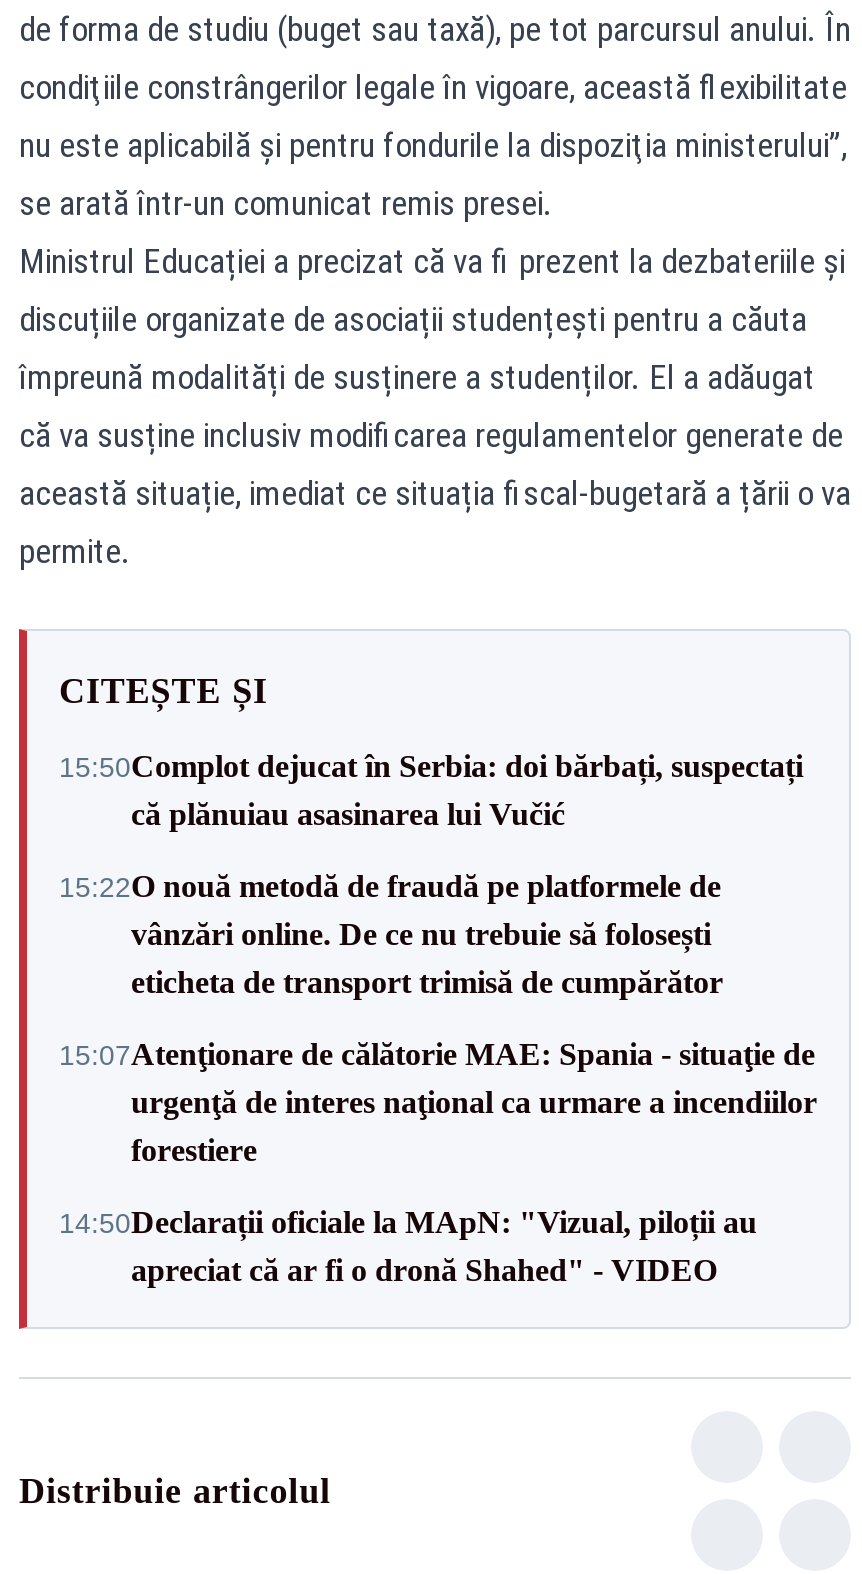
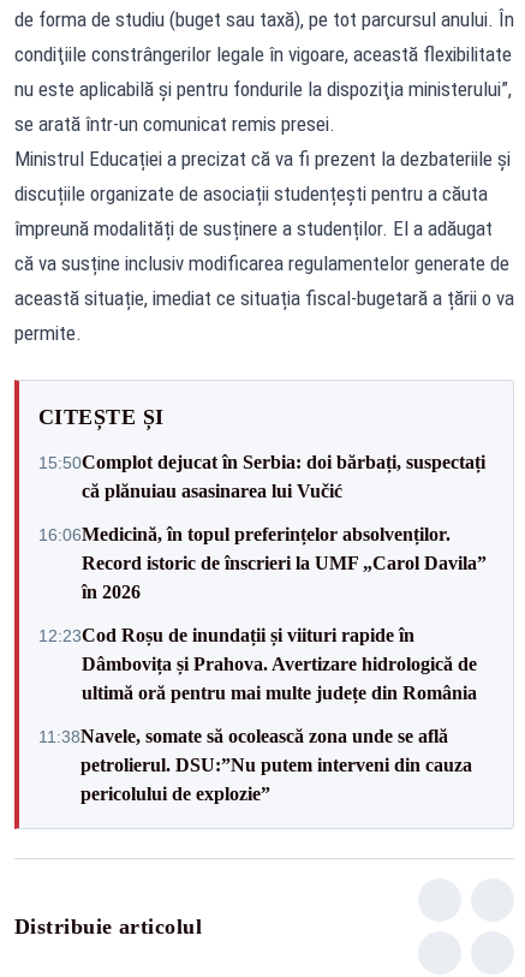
- 15:22O nouă metodă de fraudă pe platformele de
- vânzări online. De ce nu trebuie să folosești
- eticheta de transport trimisă de cumpărător
+ 16:06Medicină, în topul preferințelor absolvenților.
+ Record istoric de înscrieri la UMF „Carol Davila”
+ în 2026

- 15:07Atenţionare de călătorie MAE: Spania - situaţie de
- urgenţă de interes naţional ca urmare a incendiilor
- forestiere
+ 12:23Cod Roșu de inundații și viituri rapide în
+ Dâmbovița și Prahova. Avertizare hidrologică de
+ ultimă oră pentru mai multe județe din România

- 14:50Declarații oficiale la MApN: "Vizual, piloții au
- apreciat că ar fi o dronă Shahed" - VIDEO
+ 11:38Navele, somate să ocolească zona unde se află
+ petrolierul. DSU:”Nu putem interveni din cauza
+ pericolului de explozie”
